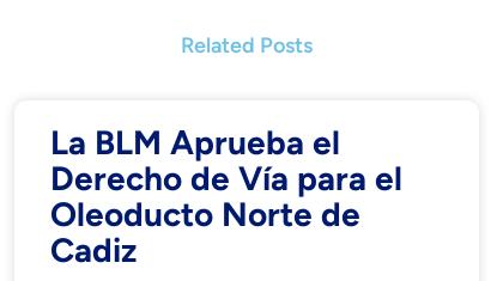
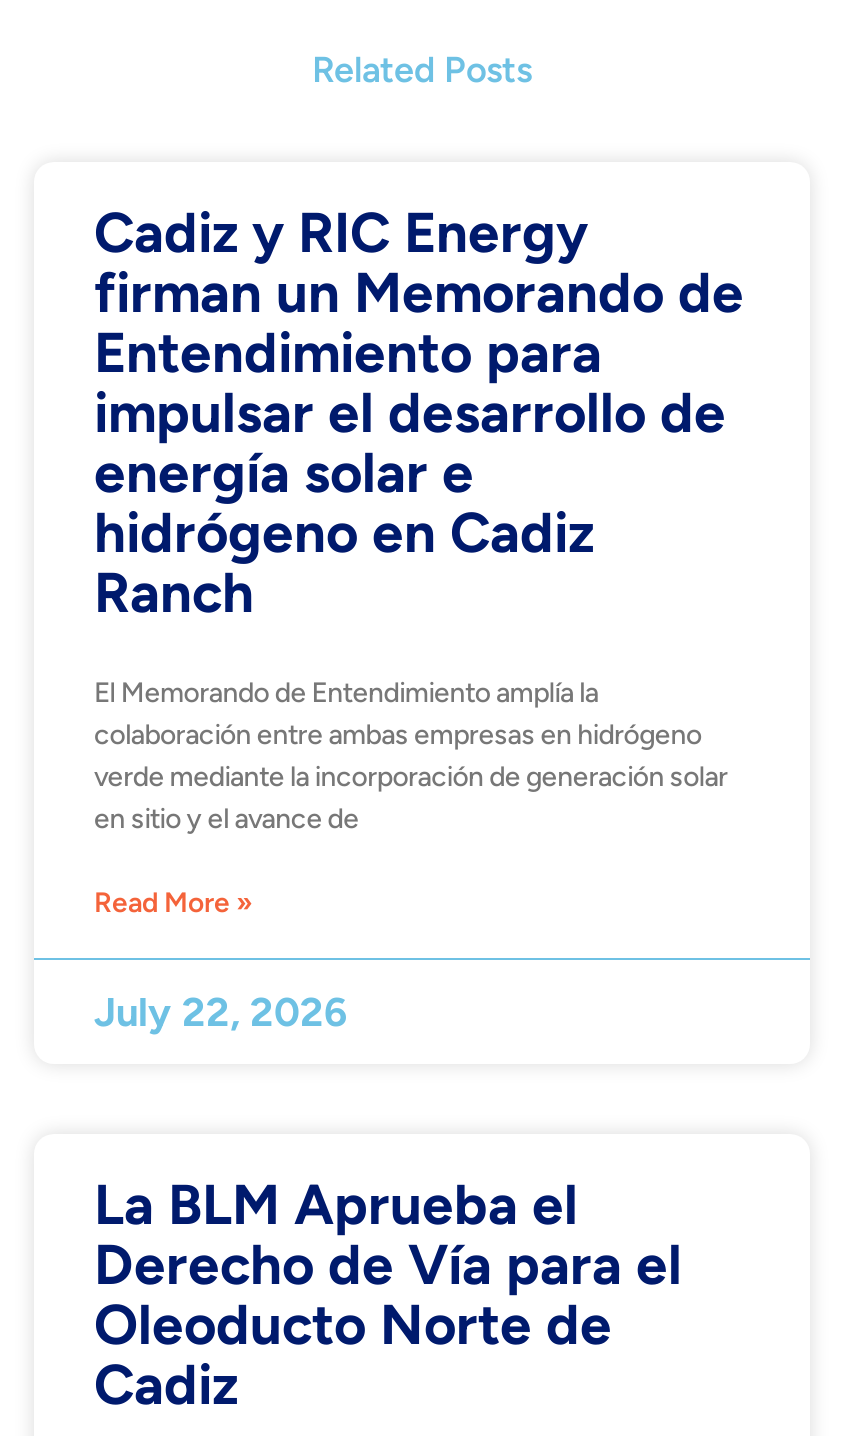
+ Cadiz y RIC Energy
+ firman un Memorando de
+ Entendimiento para
+ impulsar el desarrollo de
+ energía solar e
+ hidrógeno en Cadiz
+ Ranch
+ El Memorando de Entendimiento amplía la
+ colaboración entre ambas empresas en hidrógeno
+ verde mediante la incorporación de generación solar
+ en sitio y el avance de
+ Read More »
+ July 22, 2026
